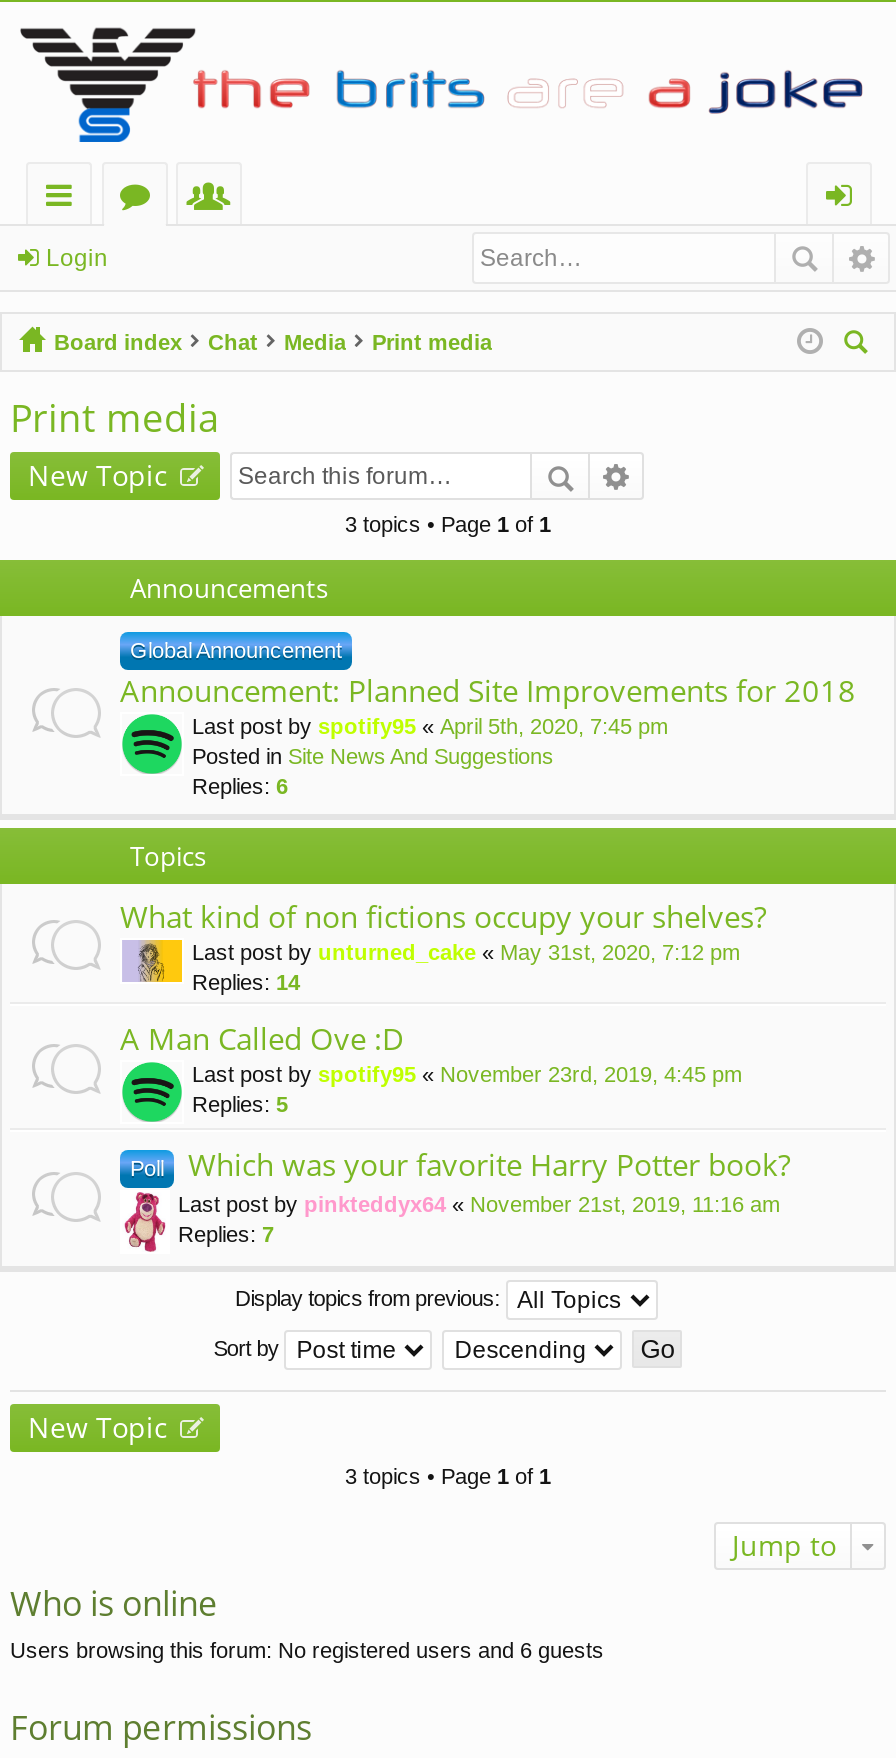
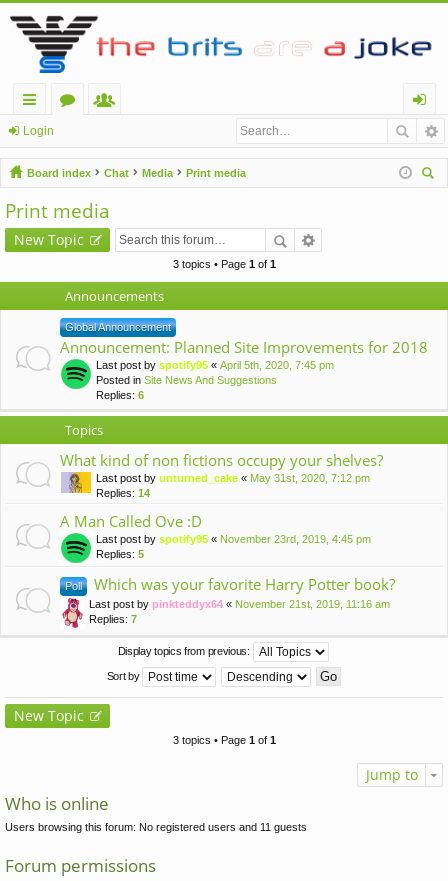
- Users browsing this forum: No registered users and 6 guests
+ Users browsing this forum: No registered users and 11 guests
